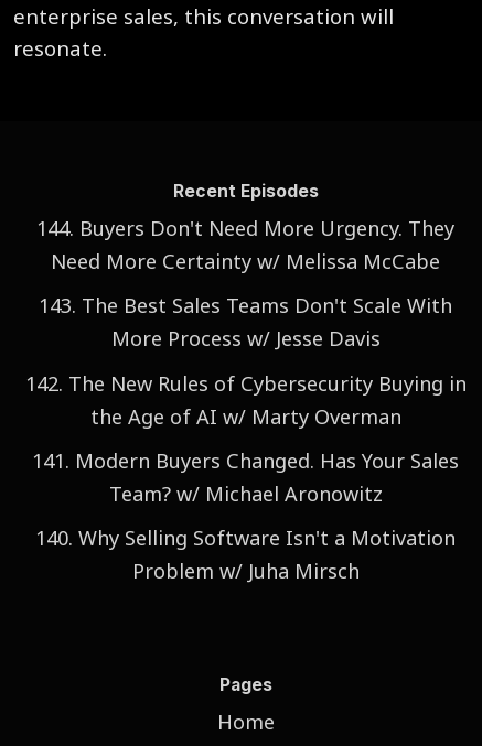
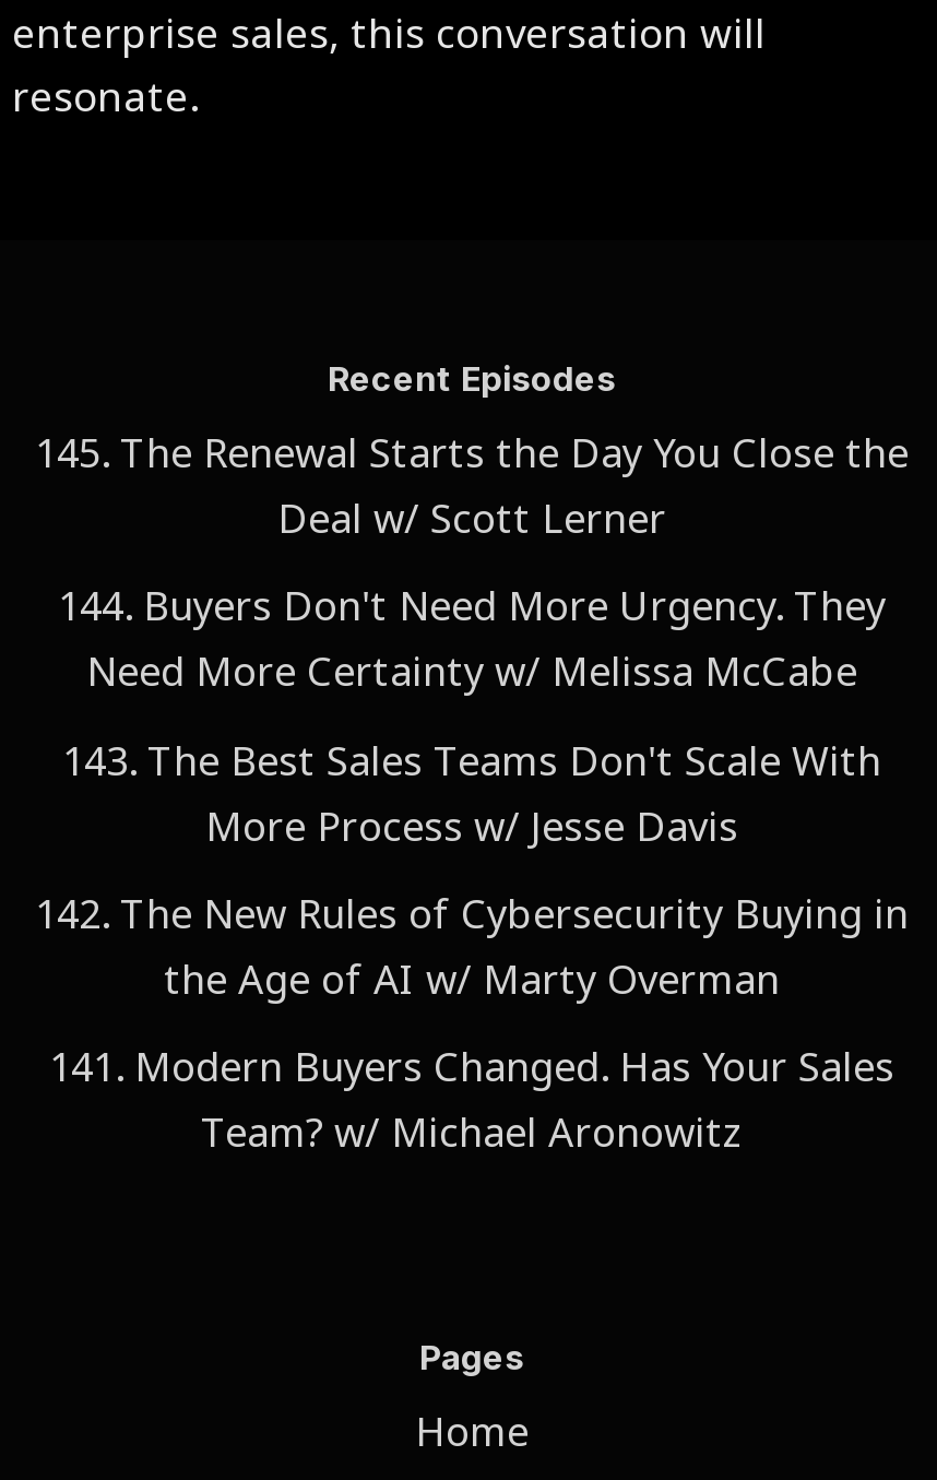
+ 145. The Renewal Starts the Day You Close the
+ Deal w/ Scott Lerner

moved down: 144. Buyers Don't Need More Urgency. They | Need More Certainty w/ Melissa McCabe | 143. The Best Sales Teams Don't Scale With | More Process w/ Jesse Davis | 142. The New Rules of Cybersecurity Buying in | the Age of AI w/ Marty Overman | 141. Modern Buyers Changed. Has Your Sales | Team? w/ Michael Aronowitz

- 140. Why Selling Software Isn't a Motivation
- Problem w/ Juha Mirsch
